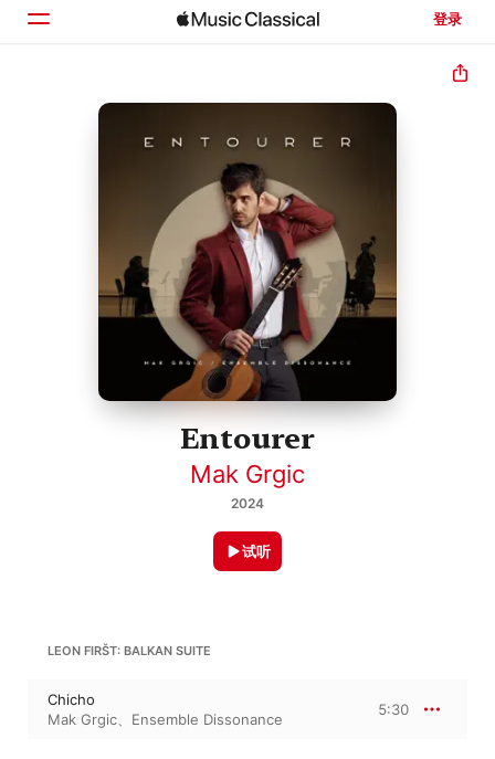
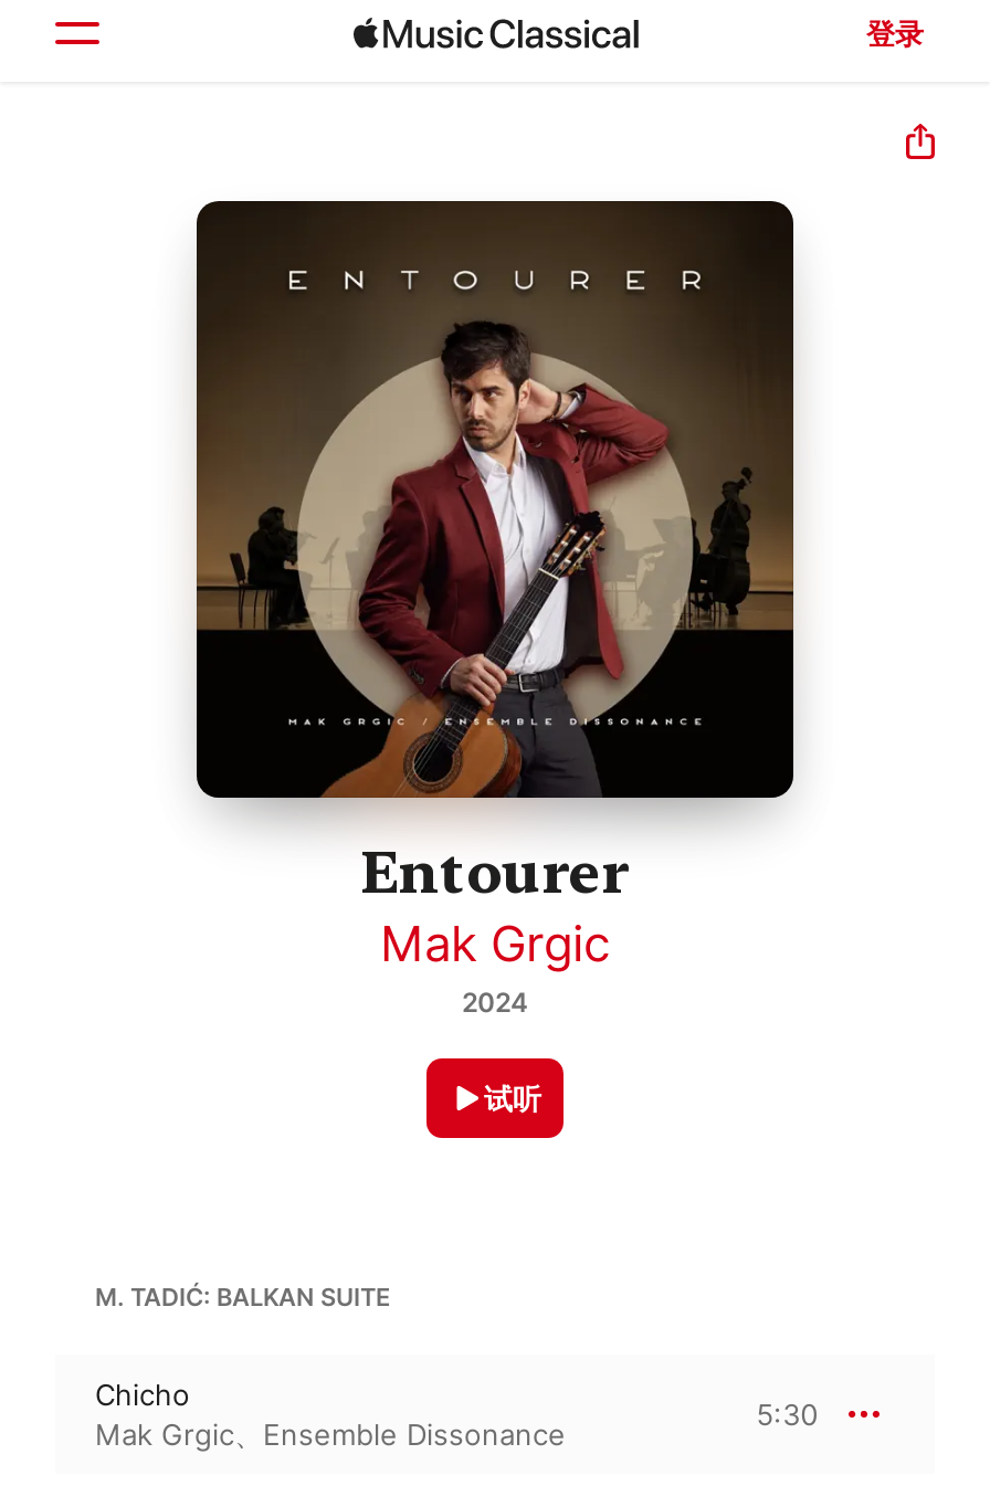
- LEON FIRŠT: BALKAN SUITE
+ M. TADIĆ: BALKAN SUITE
